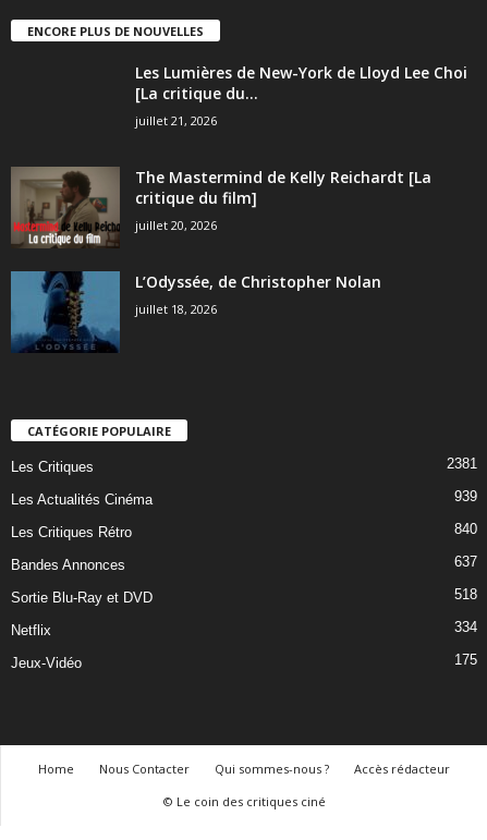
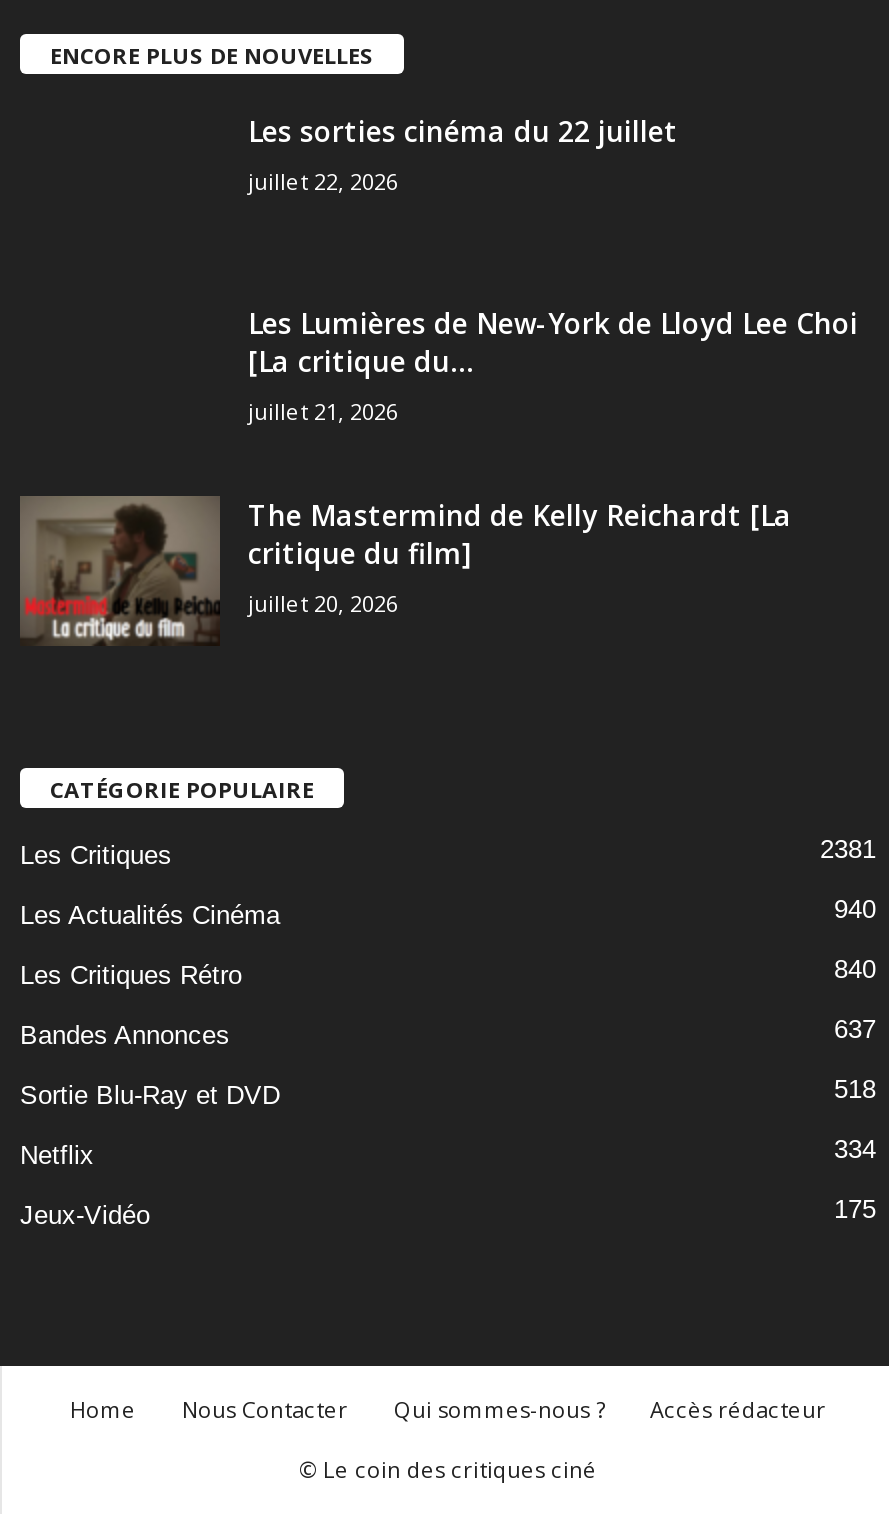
+ Les sorties cinéma du 22 juillet
+ juillet 22, 2026

moved down: [image] | Les Lumières de New-York de Lloyd Lee Choi | [La critique du... | juillet 21, 2026 | The Mastermind de Kelly Reichardt [La | critique du film] | juillet 20, 2026

- [image]
- L’Odyssée, de Christopher Nolan
- juillet 18, 2026

- 939
+ 940
